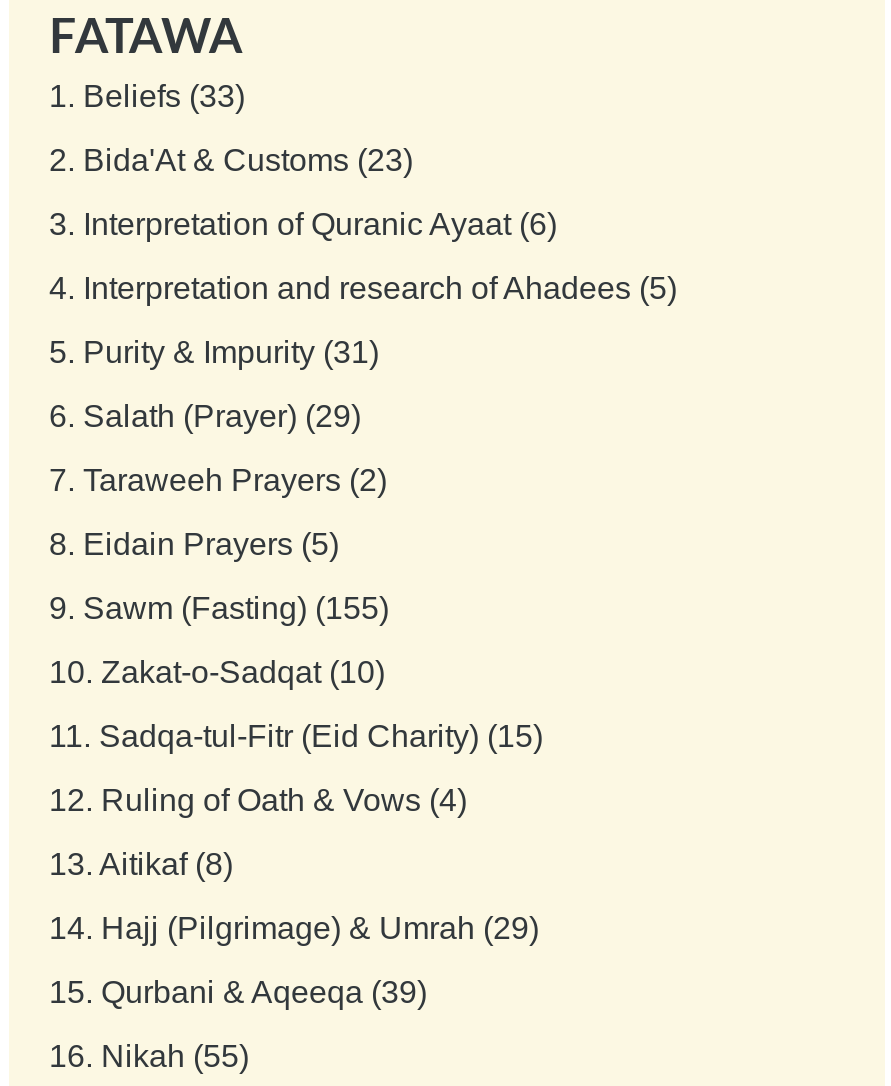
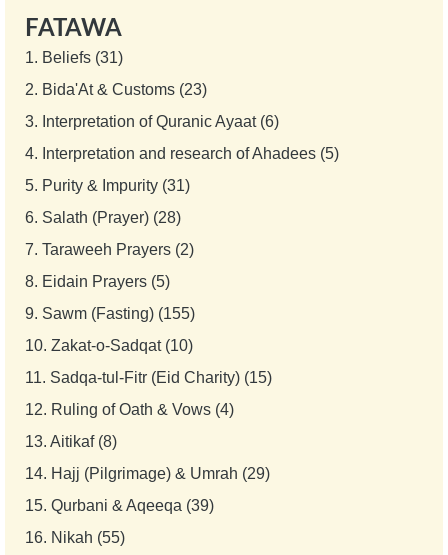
- 1. Beliefs (33)
+ 1. Beliefs (31)

- 6. Salath (Prayer) (29)
+ 6. Salath (Prayer) (28)
